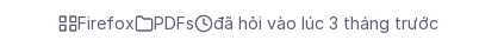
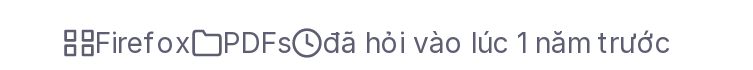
- đã hỏi vào lúc 3 tháng trước
+ đã hỏi vào lúc 1 năm trước
